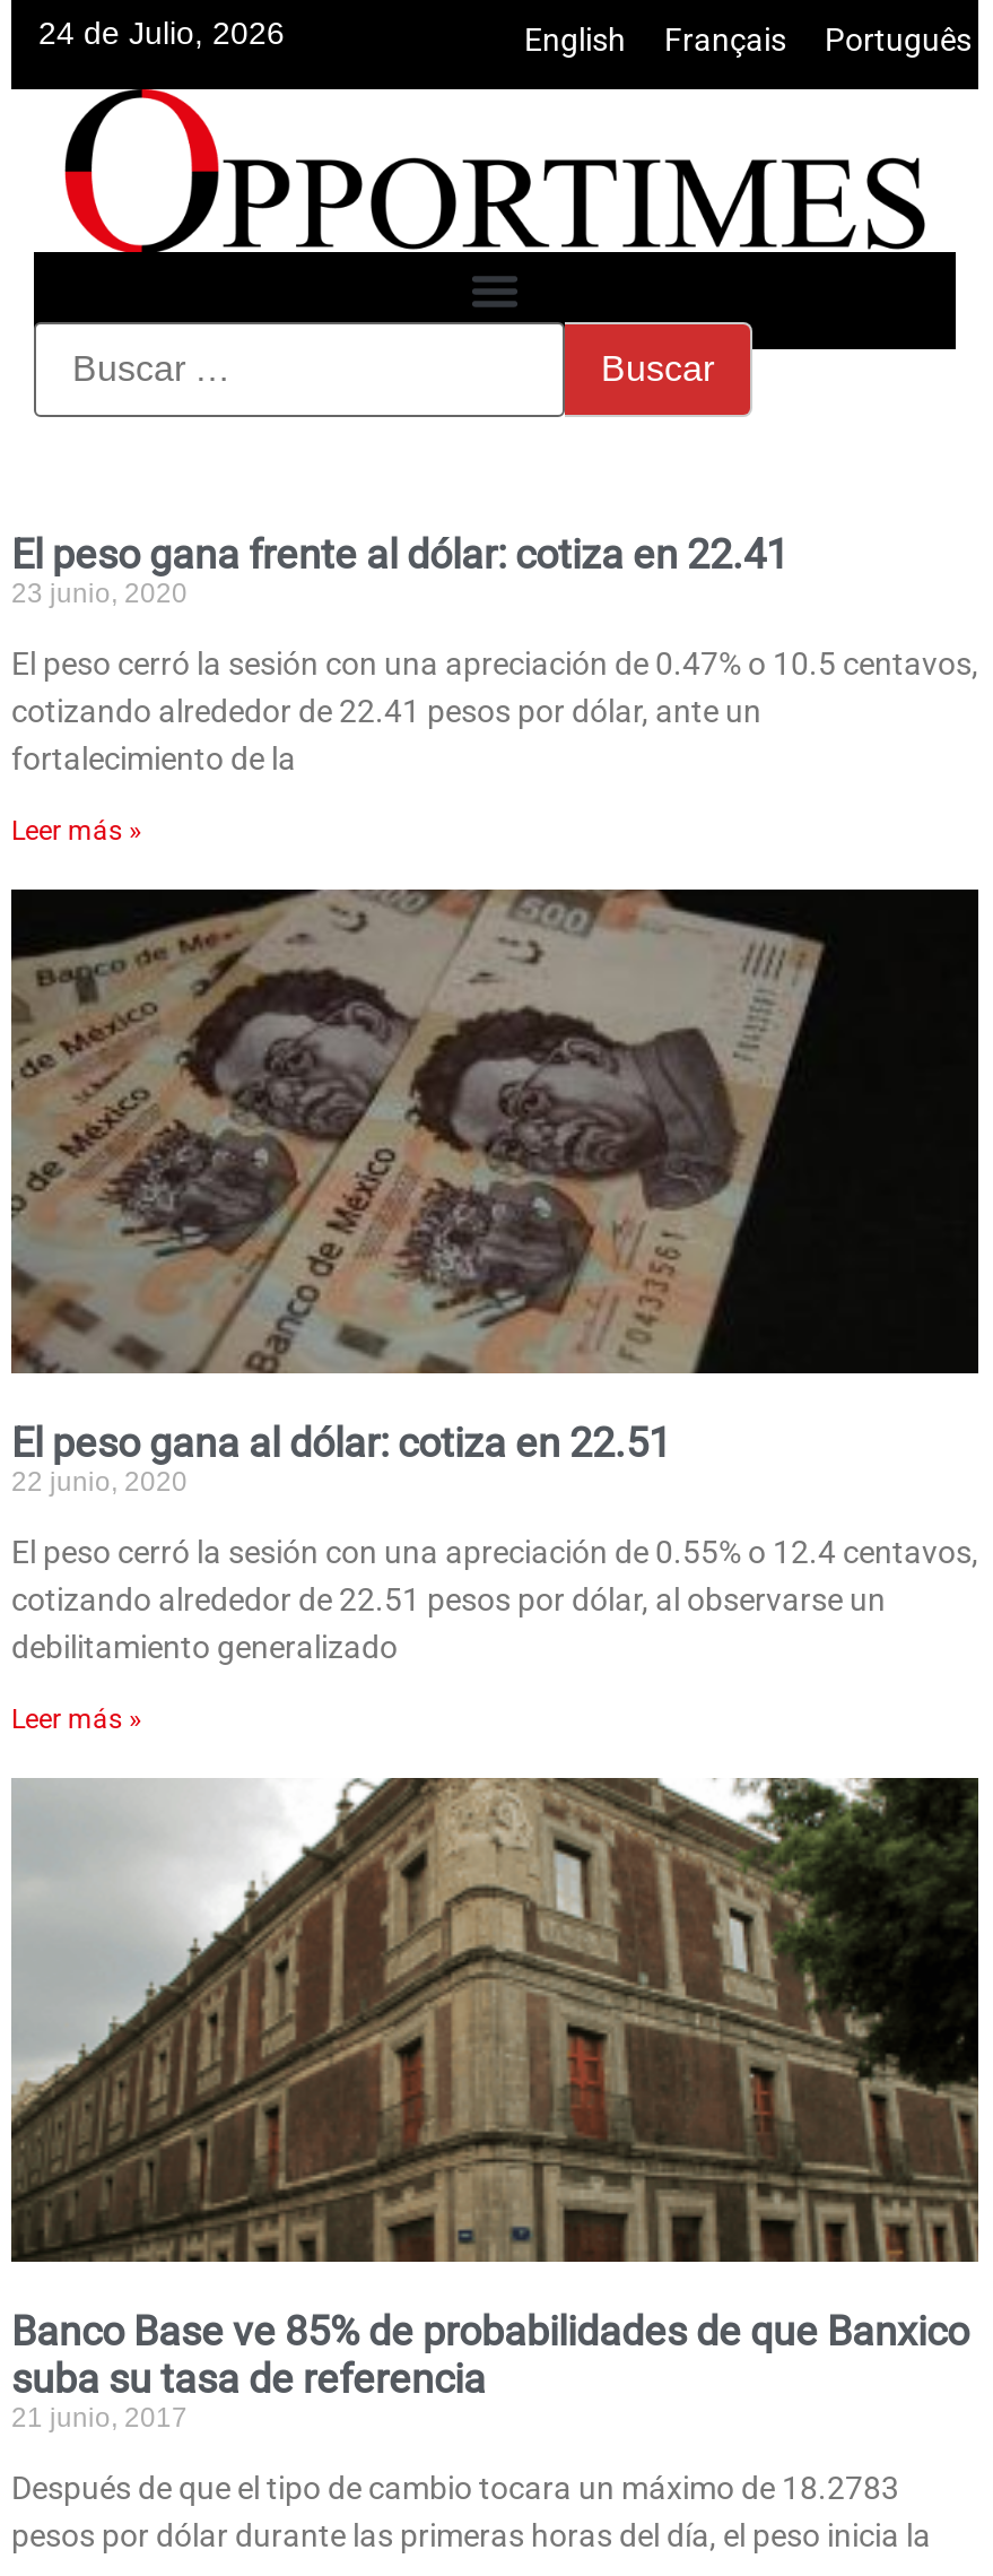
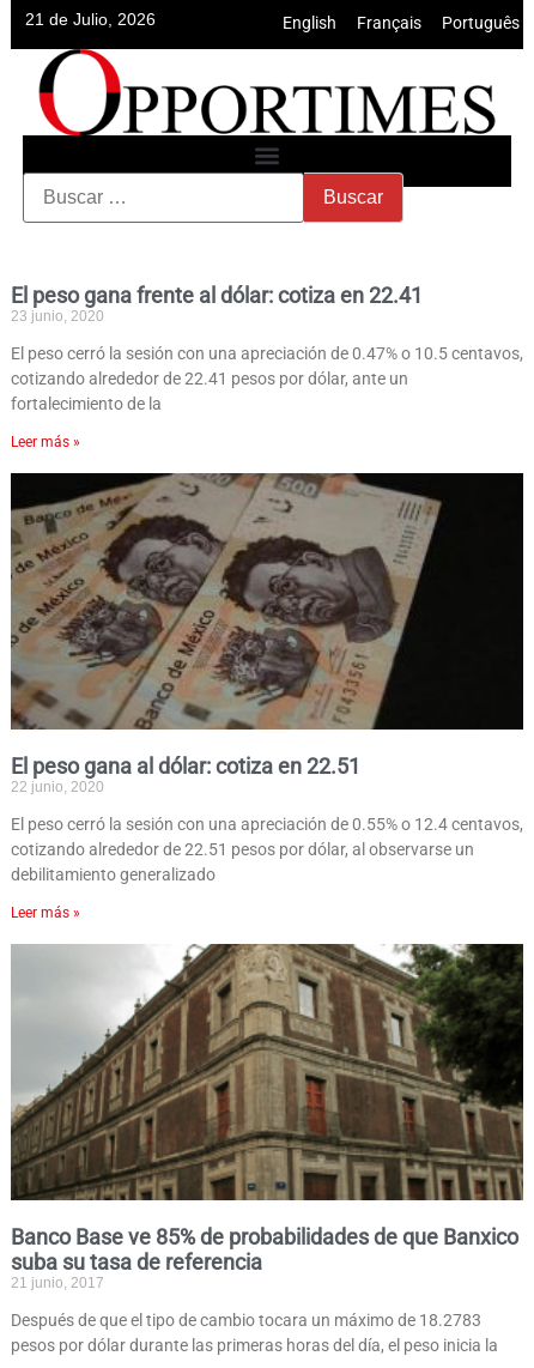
- 24 de Julio, 2026
+ 21 de Julio, 2026
